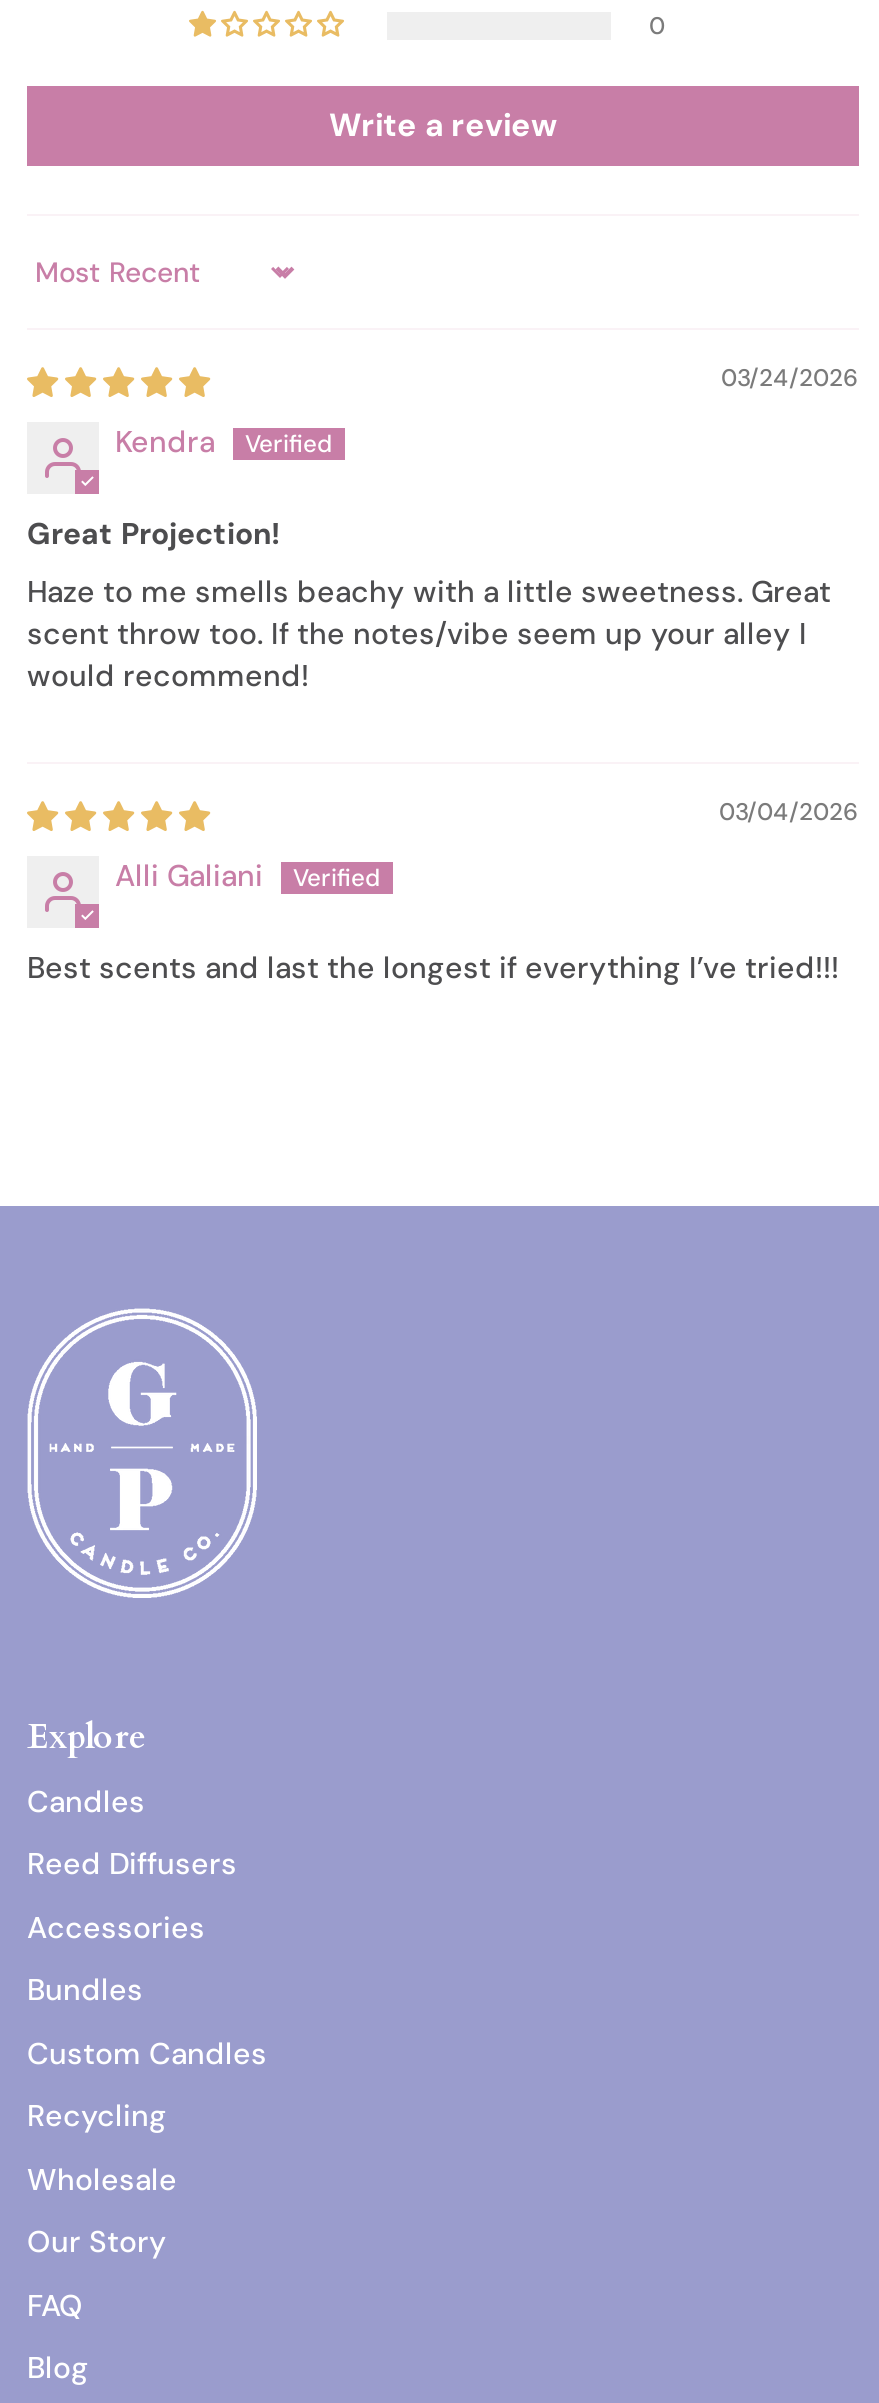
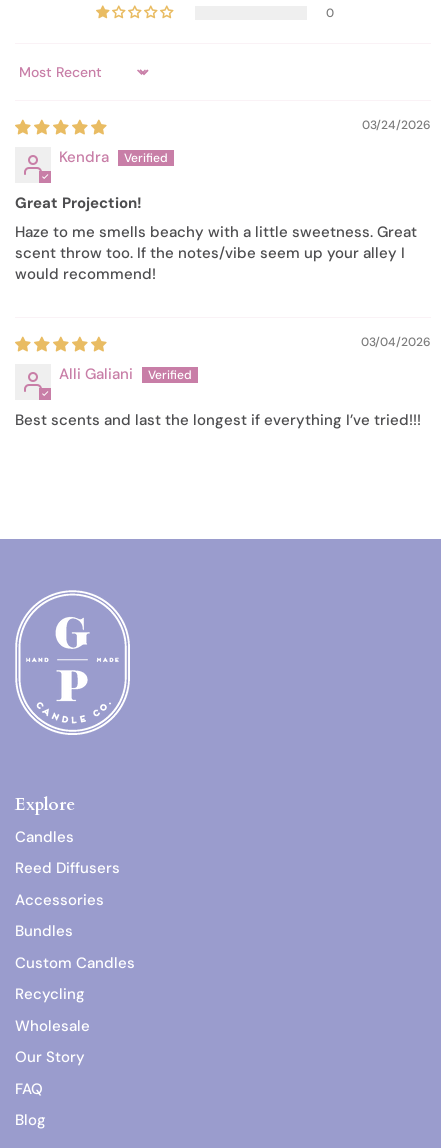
- Write a review
